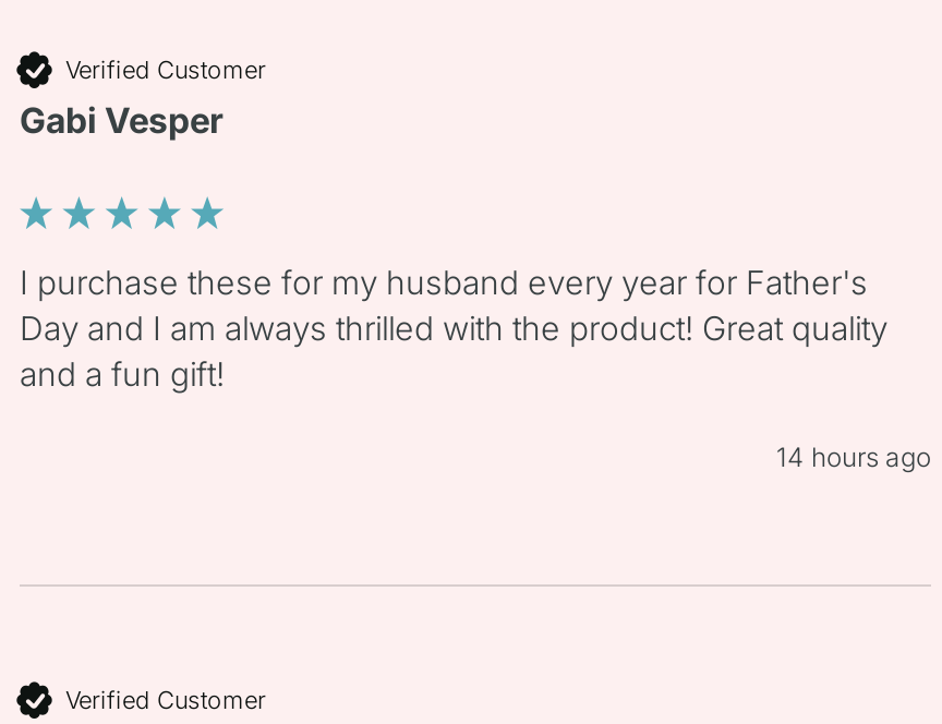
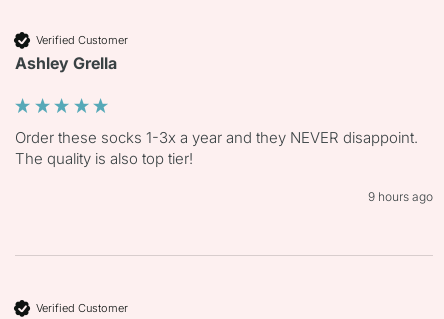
- Gabi Vesper
+ Ashley Grella

- I purchase these for my husband every year for Father's
- Day and I am always thrilled with the product! Great quality
- and a fun gift!
+ Order these socks 1-3x a year and they NEVER disappoint.
+ The quality is also top tier!

- 14 hours ago
+ 9 hours ago
